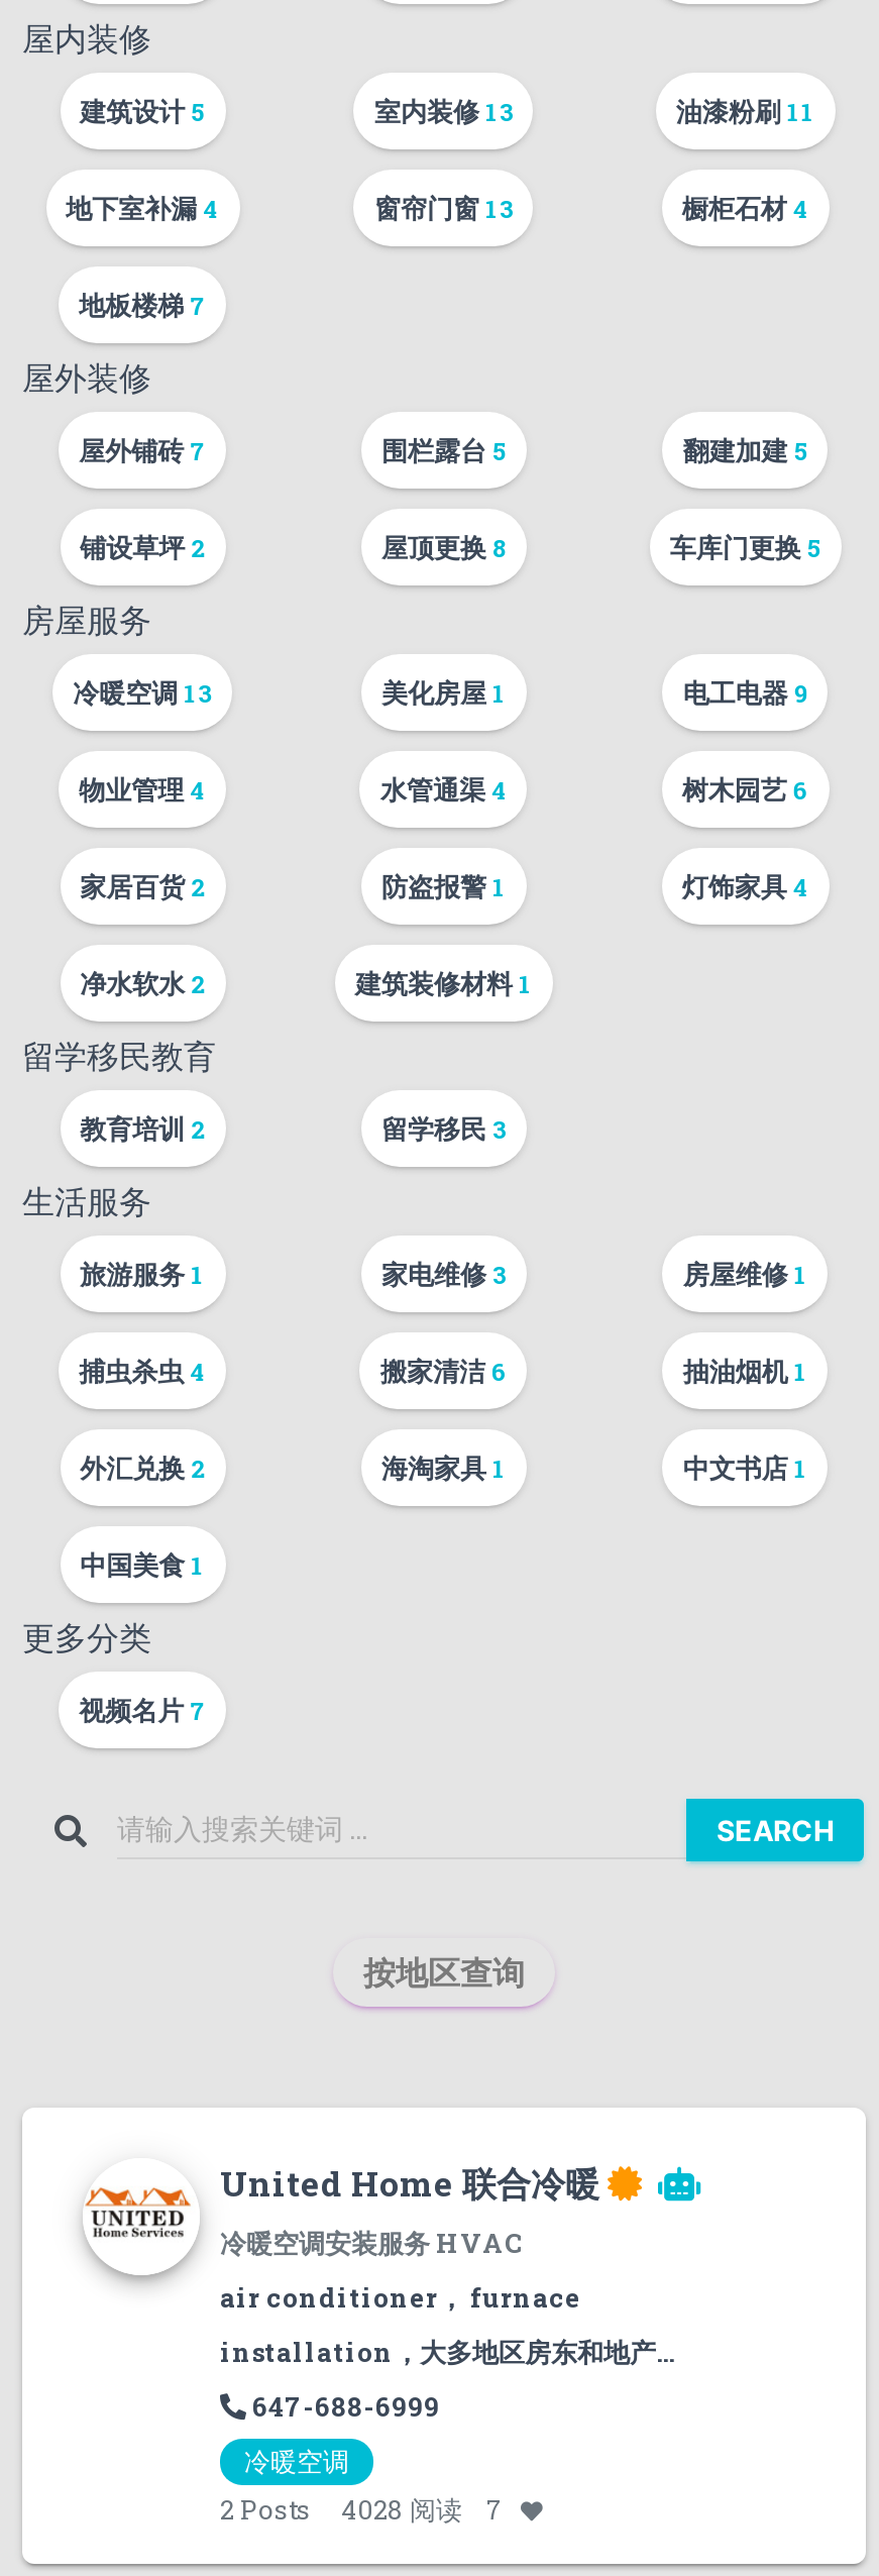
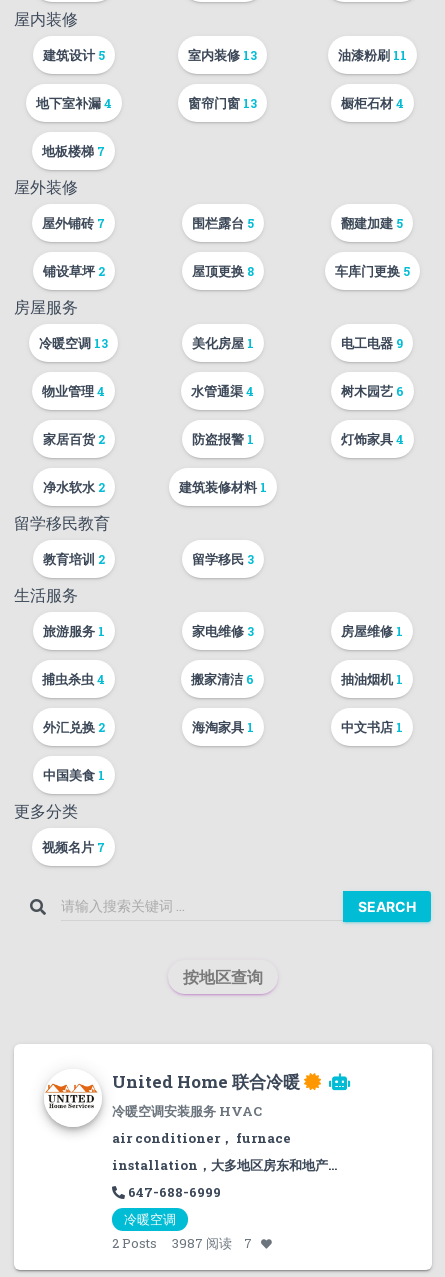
- 2 Posts 4028 阅读 7
+ 2 Posts 3987 阅读 7
